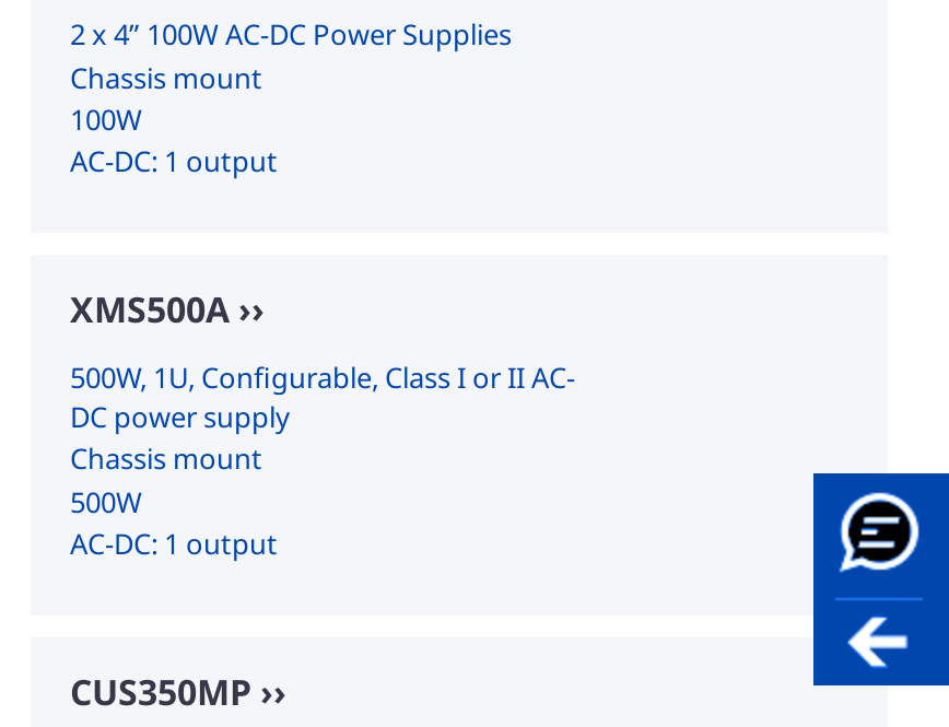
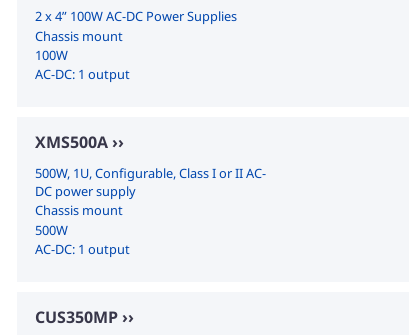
- [image]
